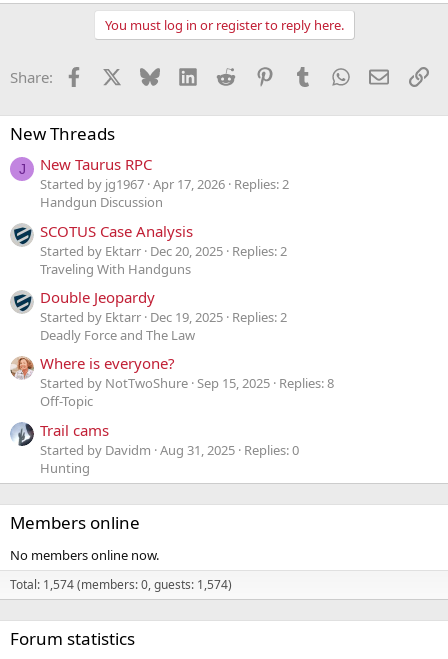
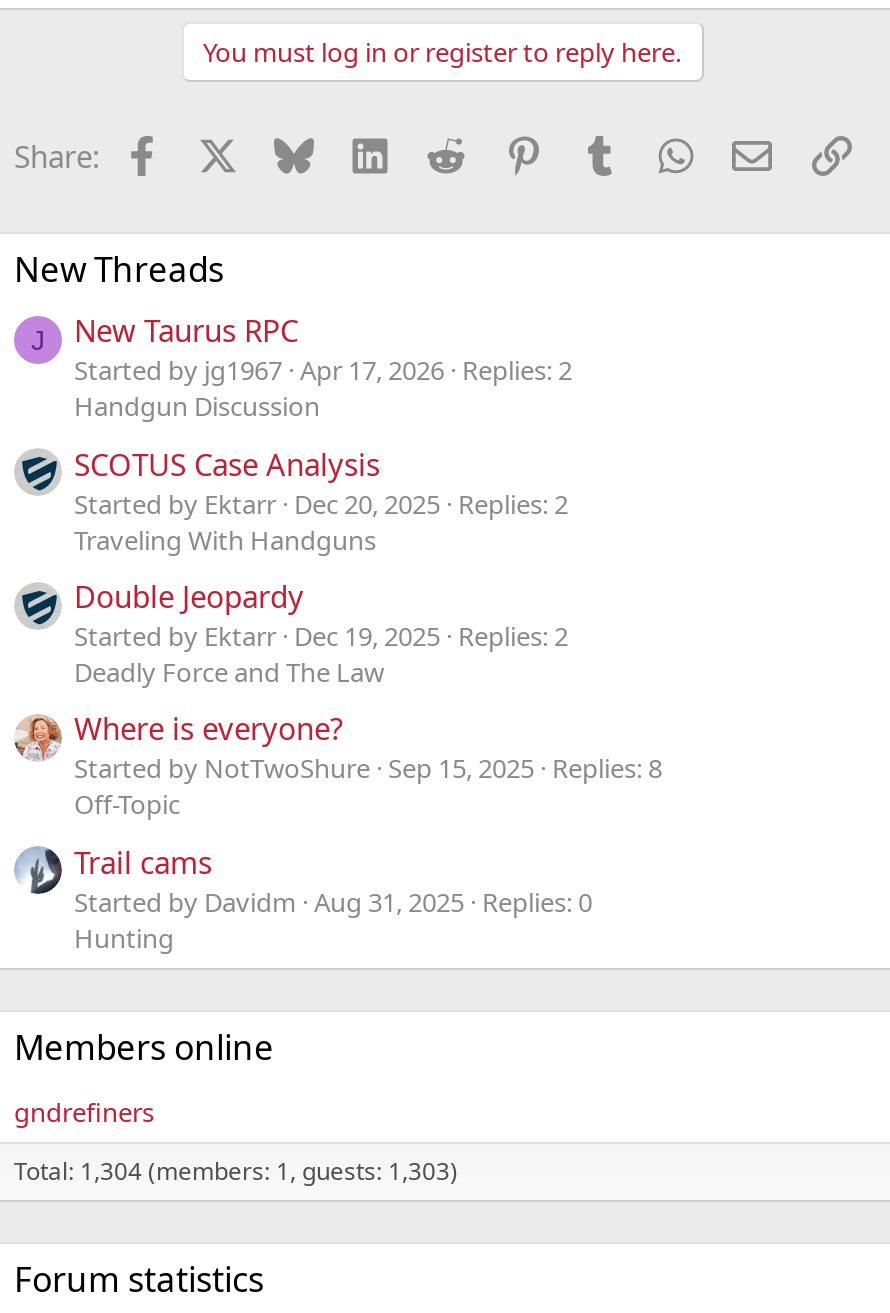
- No members online now.
+ gndrefiners

- Total: 1,574 (members: 0, guests: 1,574)
+ Total: 1,304 (members: 1, guests: 1,303)
